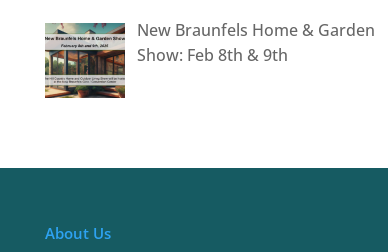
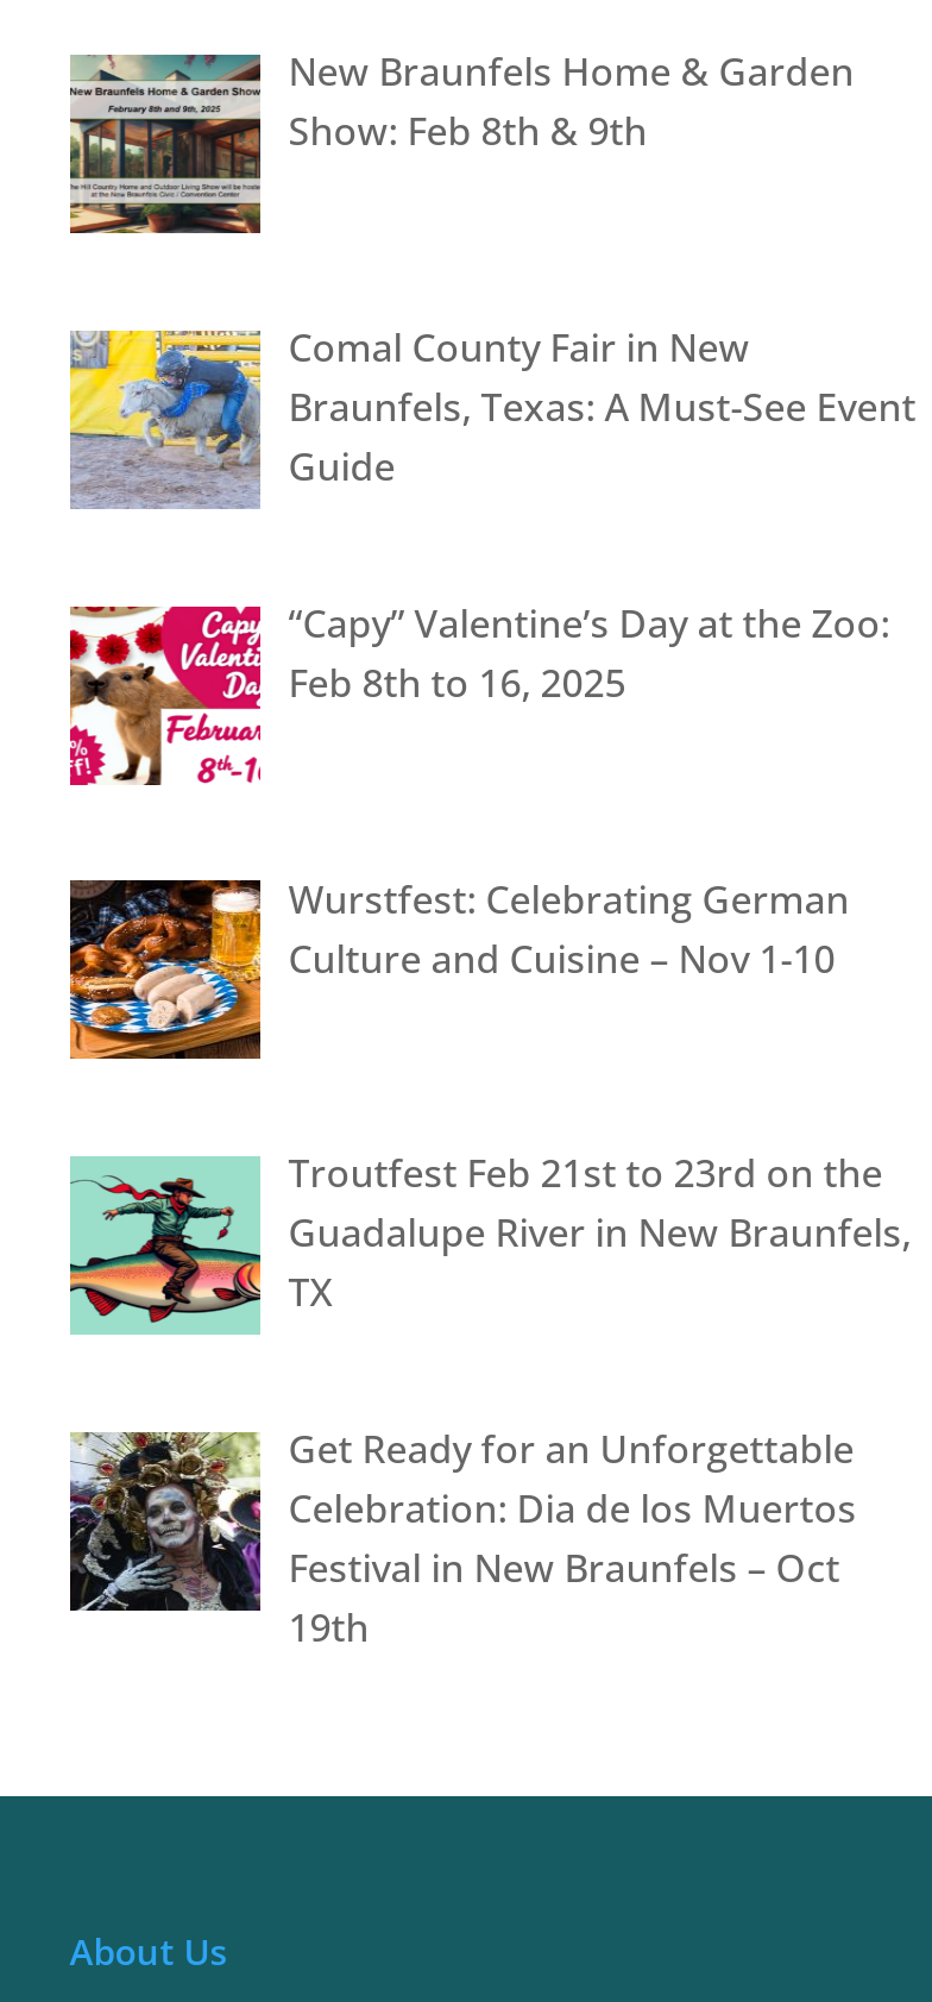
+ [image]
+ Comal County Fair in New
+ Braunfels, Texas: A Must-See Event
+ Guide
+ “Capy” Valentine’s Day at the Zoo:
+ Feb 8th to 16, 2025

+ [image]
+ Wurstfest: Celebrating German
+ Culture and Cuisine – Nov 1-10

+ [image]
+ Troutfest Feb 21st to 23rd on the
+ Guadalupe River in New Braunfels,
+ TX
+ Get Ready for an Unforgettable
+ Celebration: Dia de los Muertos
+ Festival in New Braunfels – Oct
+ 19th

+ [image]

+ [image]
